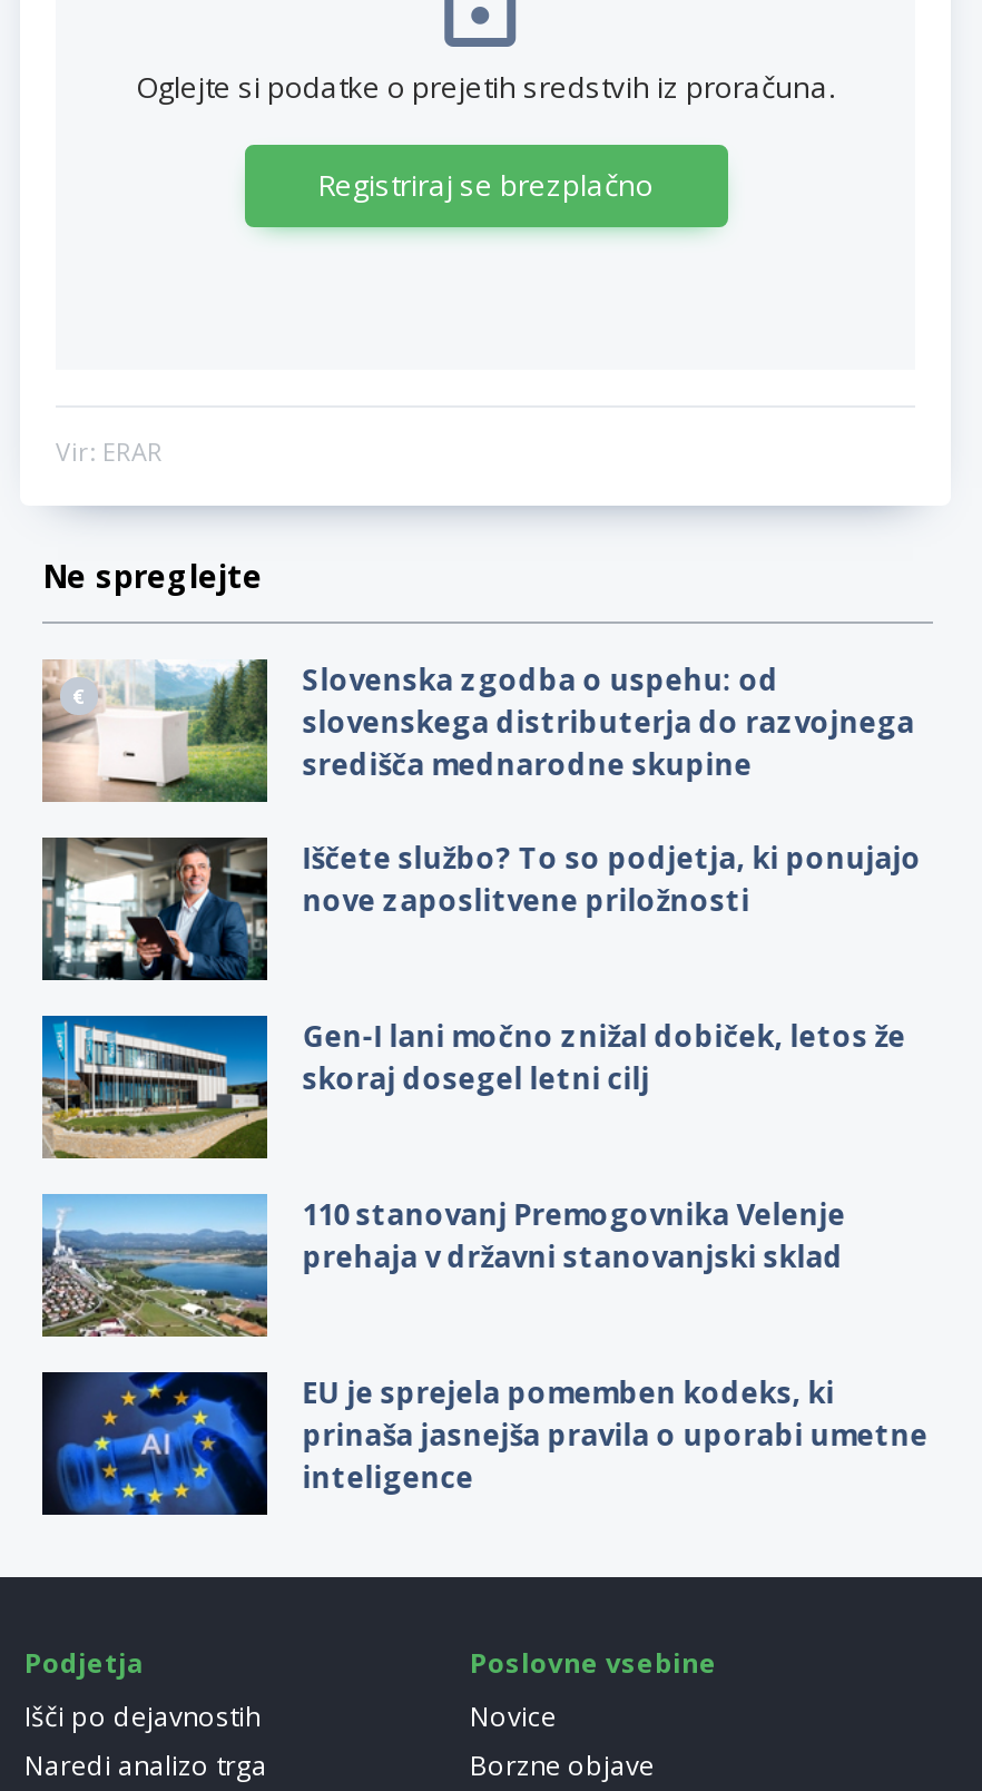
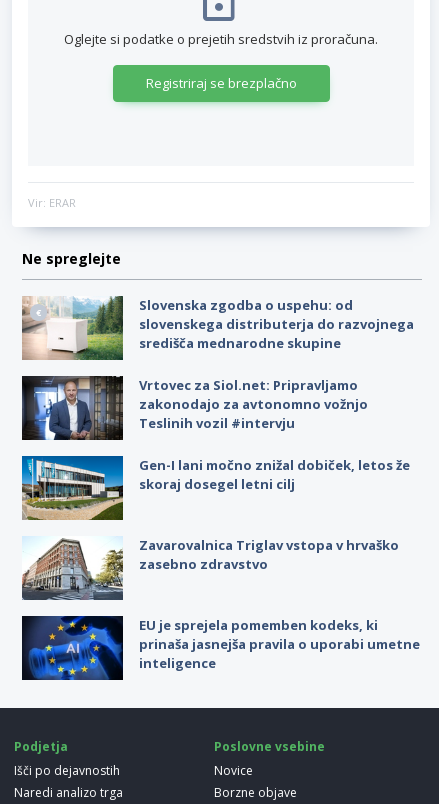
- [image]
- Iščete službo? To so podjetja, ki ponujajo
- nove zaposlitvene priložnosti
+ [image]
+ Vrtovec za Siol.net: Pripravljamo
+ zakonodajo za avtonomno vožnjo
+ Teslinih vozil #intervju

- [image]
- 110 stanovanj Premogovnika Velenje
- prehaja v državni stanovanjski sklad
+ [image]
+ Zavarovalnica Triglav vstopa v hrvaško
+ zasebno zdravstvo
